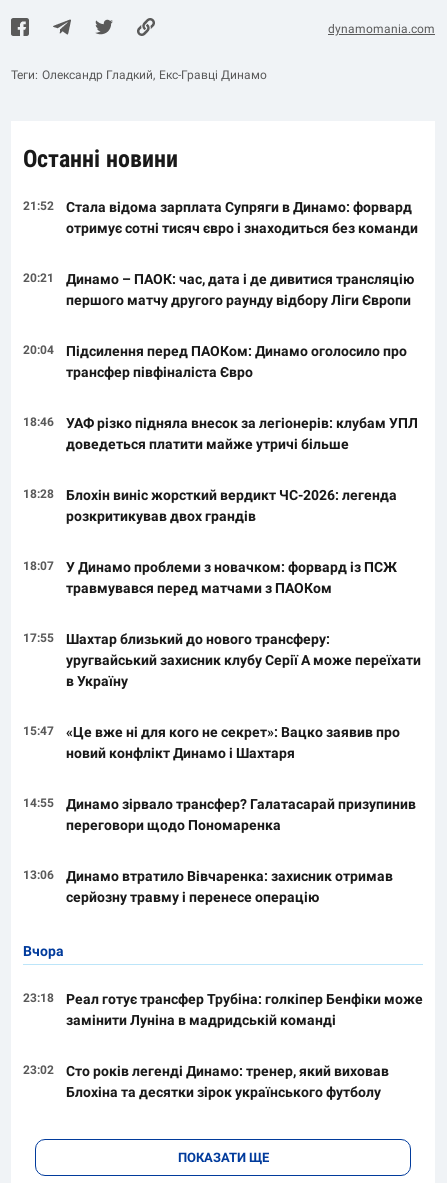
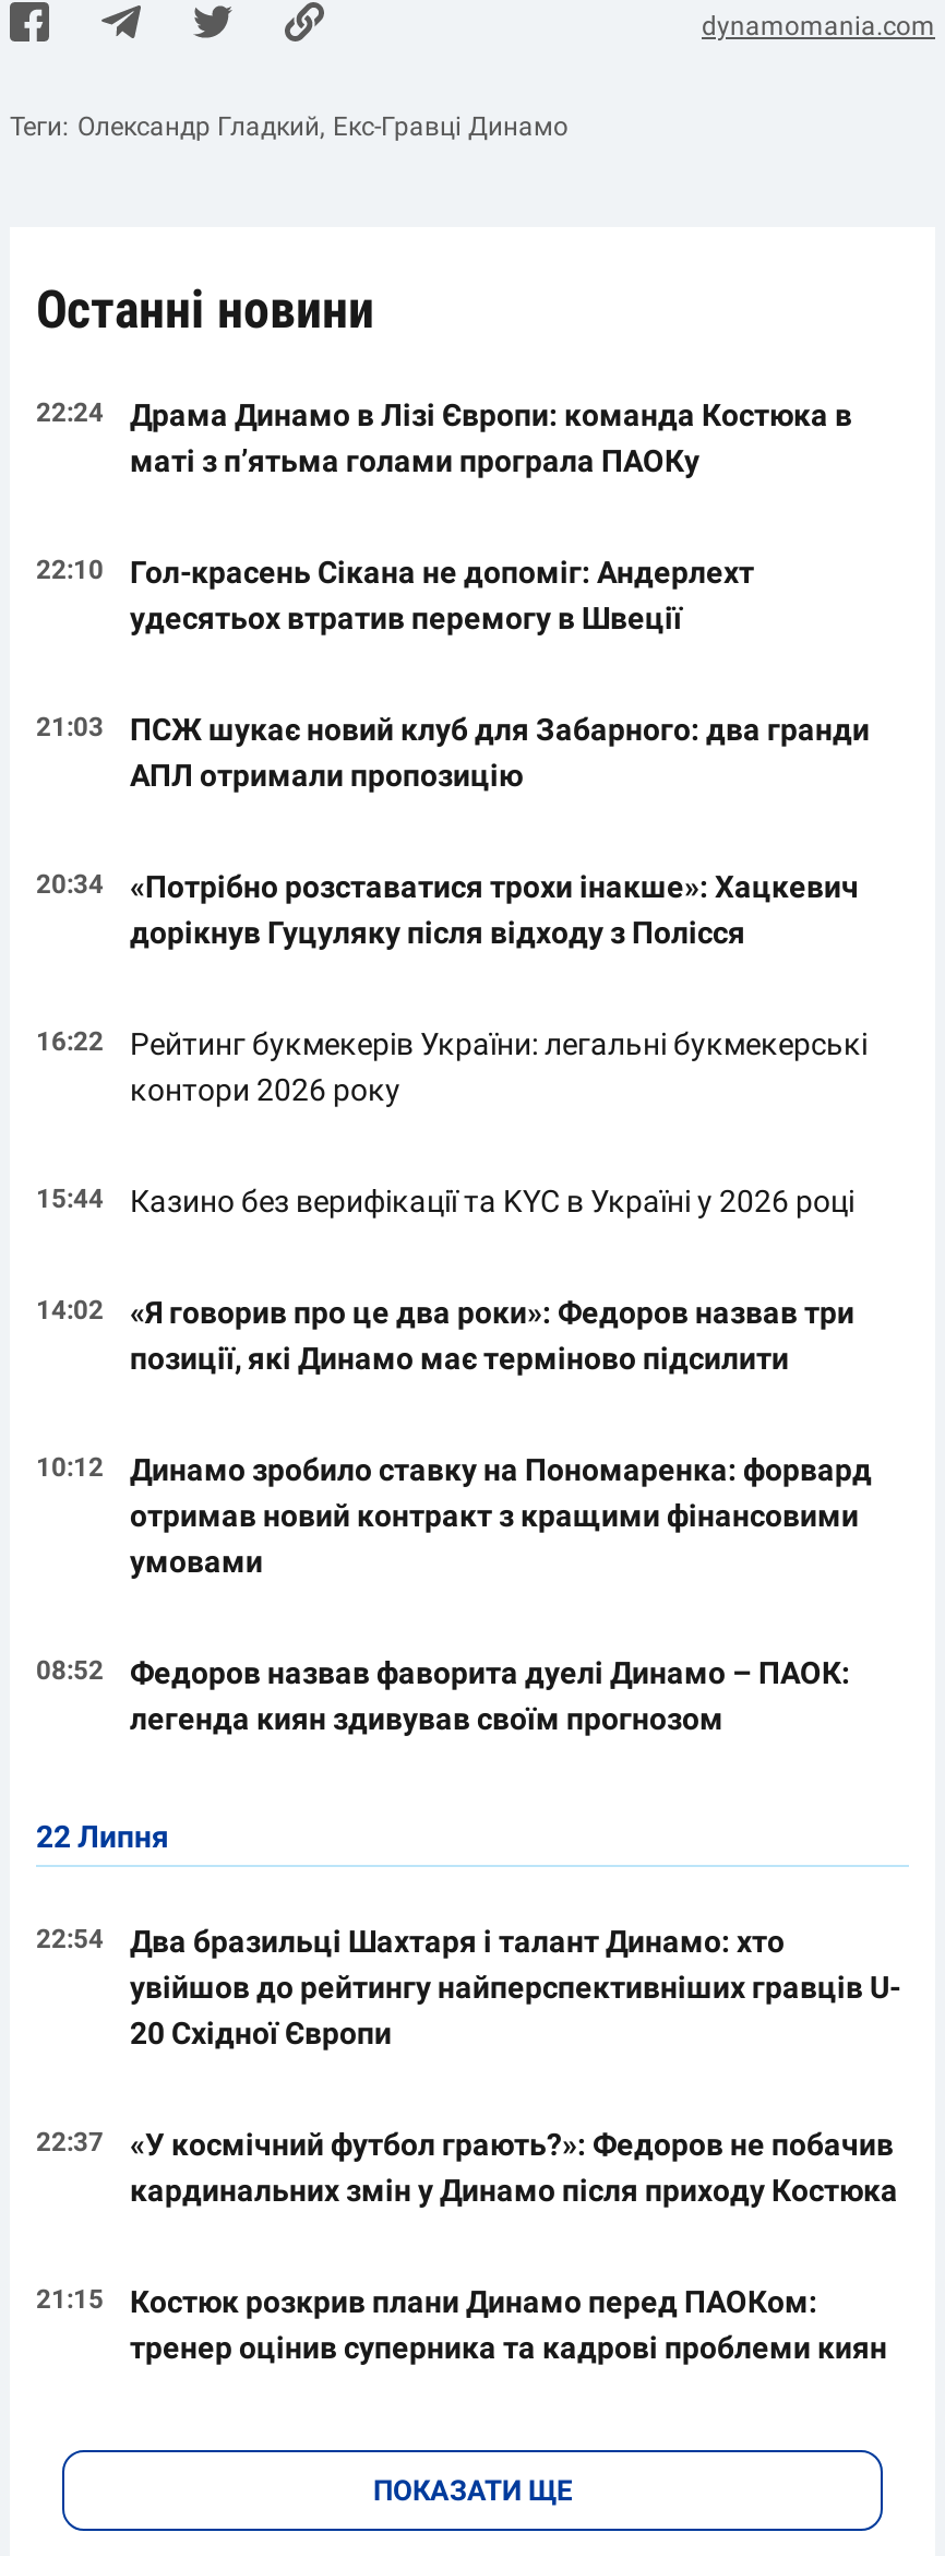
- 21:52
- Стала відома зарплата Супряги в Динамо: форвард
- отримує сотні тисяч євро і знаходиться без команди
+ 22:24
+ Драма Динамо в Лізі Європи: команда Костюка в
+ маті з п’ятьма голами програла ПАОКу

- 20:21
- Динамо – ПАОК: час, дата і де дивитися трансляцію
- першого матчу другого раунду відбору Ліги Європи
+ 22:10
+ Гол-красень Сікана не допоміг: Андерлехт
+ удесятьох втратив перемогу в Швеції

- 20:04
- Підсилення перед ПАОКом: Динамо оголосило про
- трансфер півфіналіста Євро
+ 21:03
+ ПСЖ шукає новий клуб для Забарного: два гранди
+ АПЛ отримали пропозицію

- 18:46
- УАФ різко підняла внесок за легіонерів: клубам УПЛ
- доведеться платити майже утричі більше
+ 20:34
+ «Потрібно розставатися трохи інакше»: Хацкевич
+ дорікнув Гуцуляку після відходу з Полісся

- 18:28
- Блохін виніс жорсткий вердикт ЧС-2026: легенда
- розкритикував двох грандів
+ 16:22
+ Рейтинг букмекерів України: легальні букмекерські
+ контори 2026 року

- 18:07
- У Динамо проблеми з новачком: форвард із ПСЖ
- травмувався перед матчами з ПАОКом
+ 15:44
+ Казино без верифікації та KYC в Україні у 2026 році

- 17:55
- Шахтар близький до нового трансферу:
- уругвайський захисник клубу Серії А може переїхати
- в Україну
+ 14:02
+ «Я говорив про це два роки»: Федоров назвав три
+ позиції, які Динамо має терміново підсилити

- 15:47
- «Це вже ні для кого не секрет»: Вацко заявив про
- новий конфлікт Динамо і Шахтаря
+ 10:12
+ Динамо зробило ставку на Пономаренка: форвард
+ отримав новий контракт з кращими фінансовими
+ умовами

- 14:55
- Динамо зірвало трансфер? Галатасарай призупинив
- переговори щодо Пономаренка
+ 08:52
+ Федоров назвав фаворита дуелі Динамо – ПАОК:
+ легенда киян здивував своїм прогнозом

- 13:06
- Динамо втратило Вівчаренка: захисник отримав
- серйозну травму і перенесе операцію
+ 22 Липня

- Вчора
+ 22:54
+ Два бразильці Шахтаря і талант Динамо: хто
+ увійшов до рейтингу найперспективніших гравців U-
+ 20 Східної Європи

- 23:18
- Реал готує трансфер Трубіна: голкіпер Бенфіки може
- замінити Луніна в мадридській команді
+ 22:37
+ «У космічний футбол грають?»: Федоров не побачив
+ кардинальних змін у Динамо після приходу Костюка

- 23:02
- Сто років легенді Динамо: тренер, який виховав
- Блохіна та десятки зірок українського футболу
+ 21:15
+ Костюк розкрив плани Динамо перед ПАОКом:
+ тренер оцінив суперника та кадрові проблеми киян
